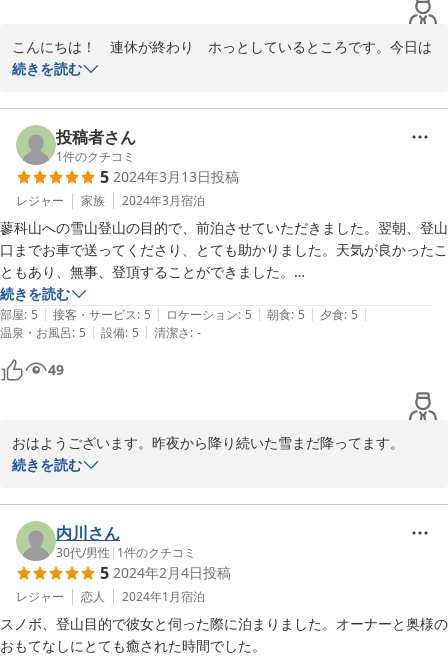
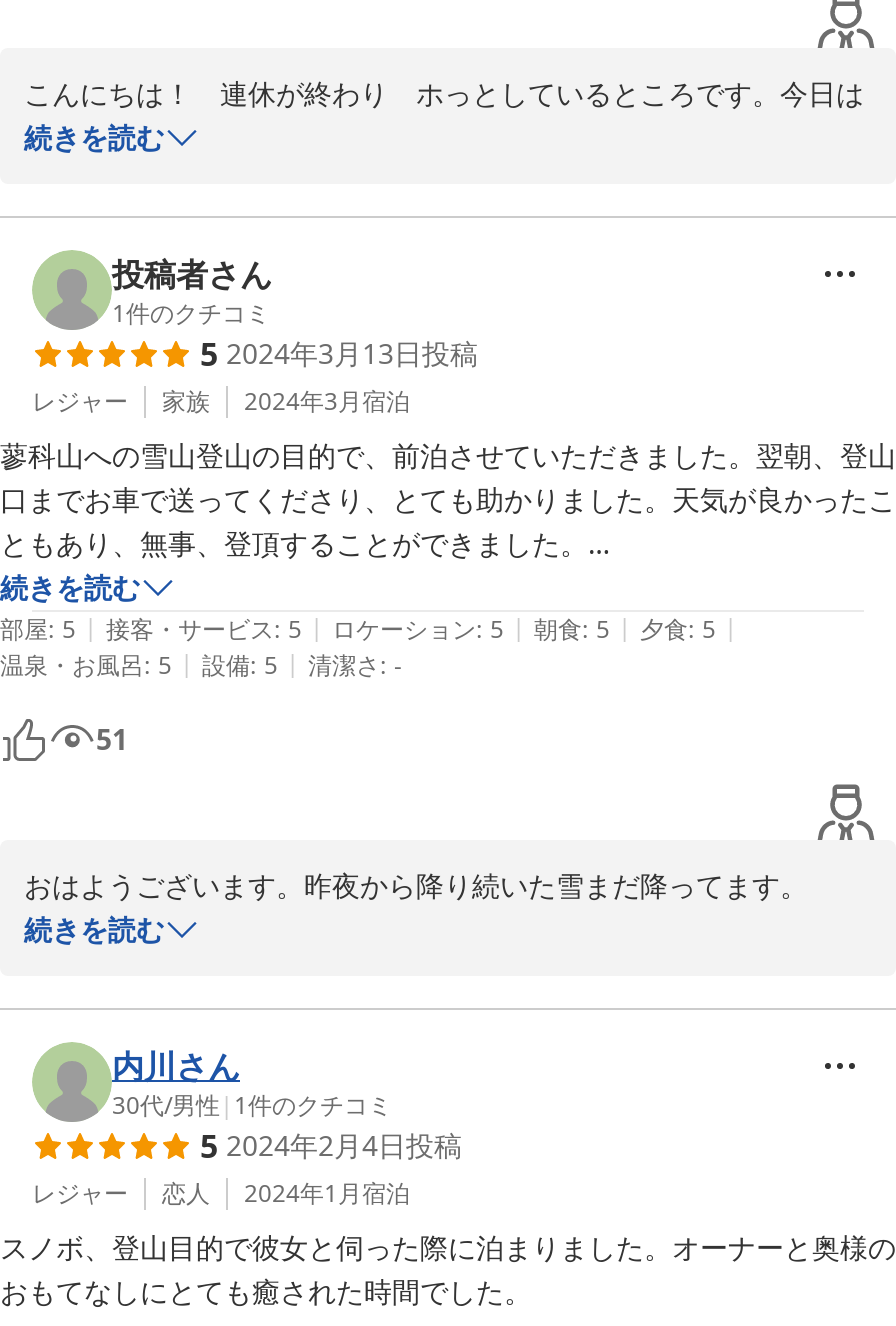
- 49
+ 51
